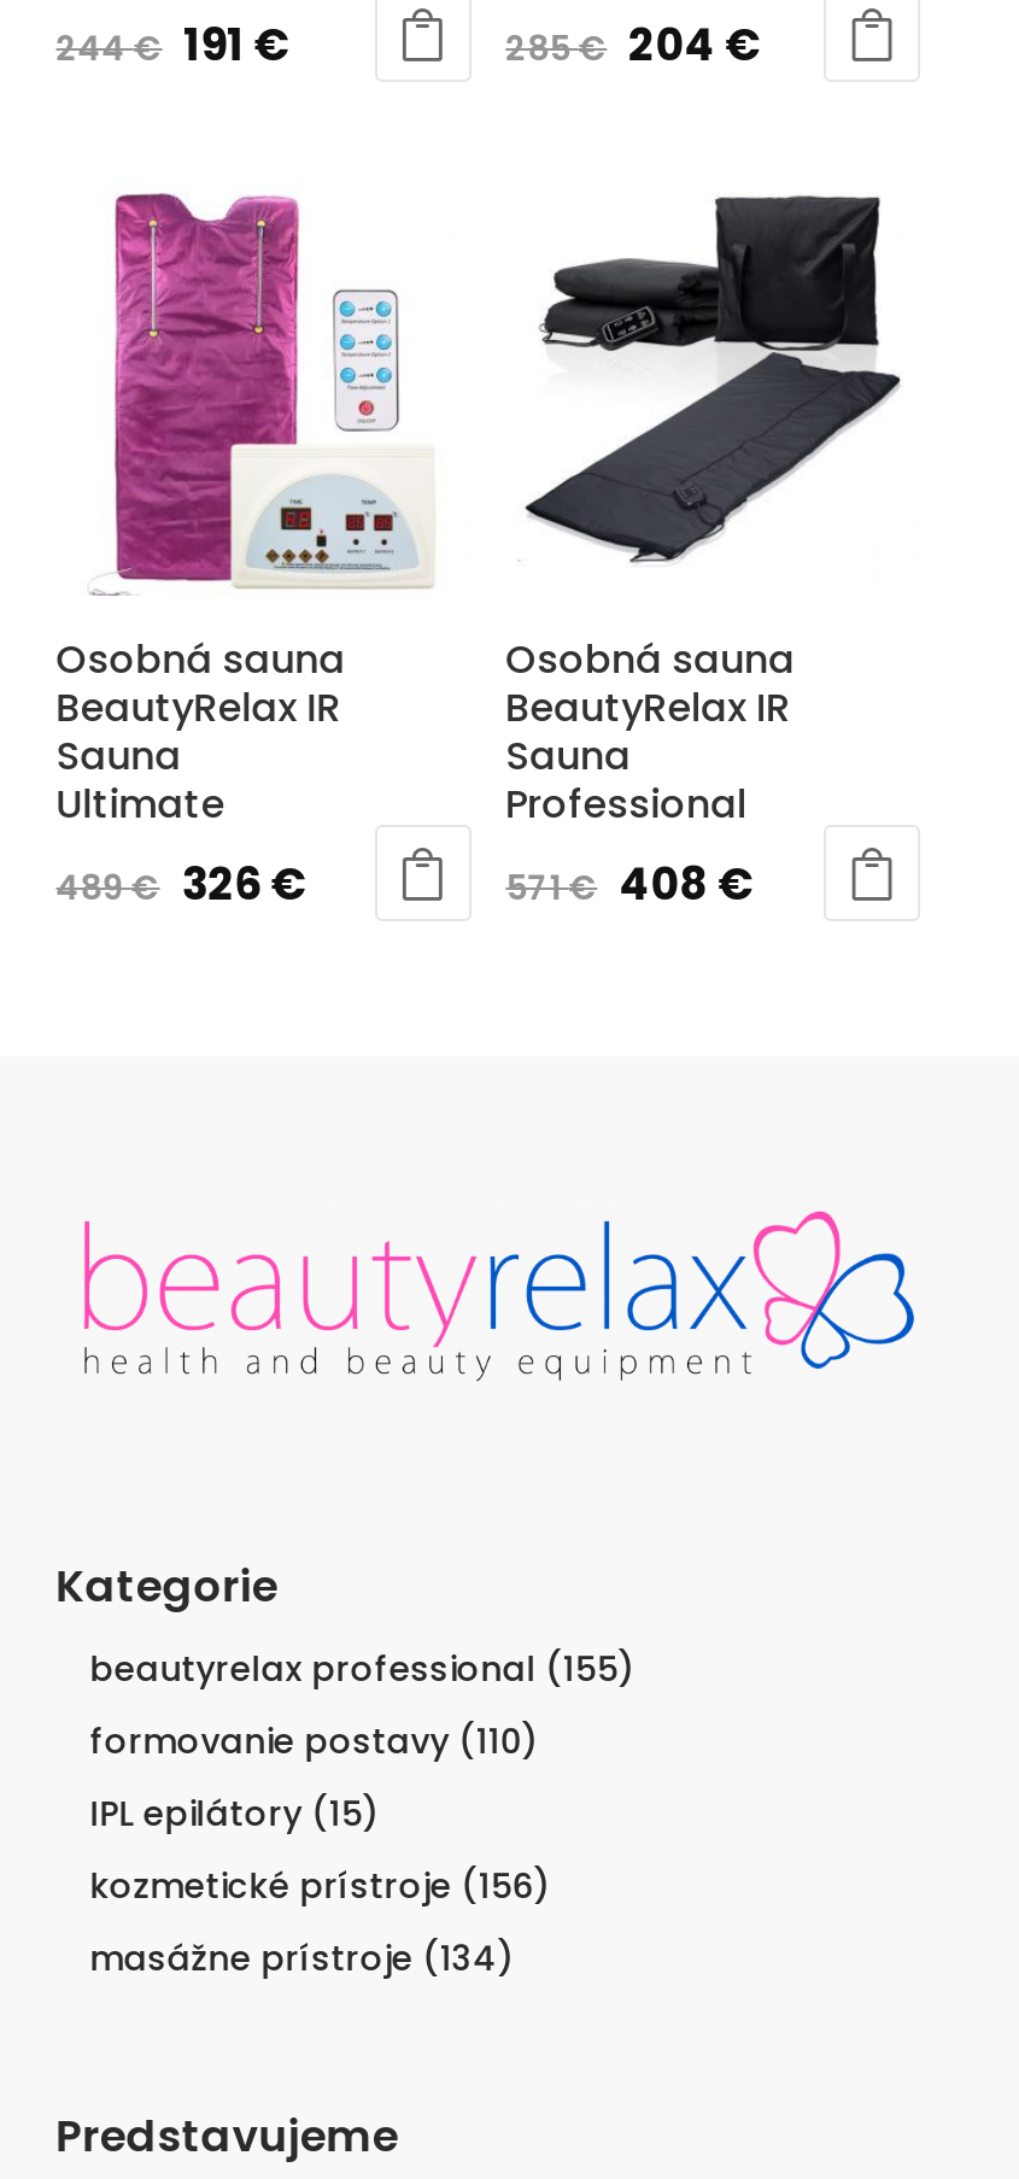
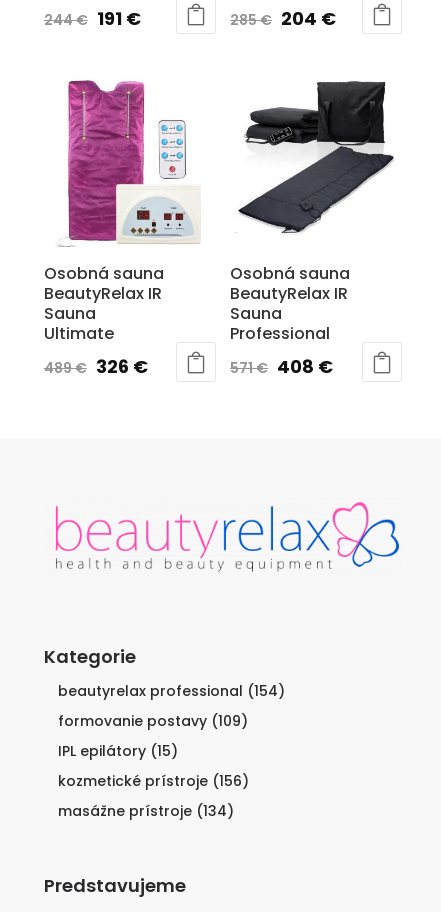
- beautyrelax professional (155)
+ beautyrelax professional (154)

- formovanie postavy (110)
+ formovanie postavy (109)
